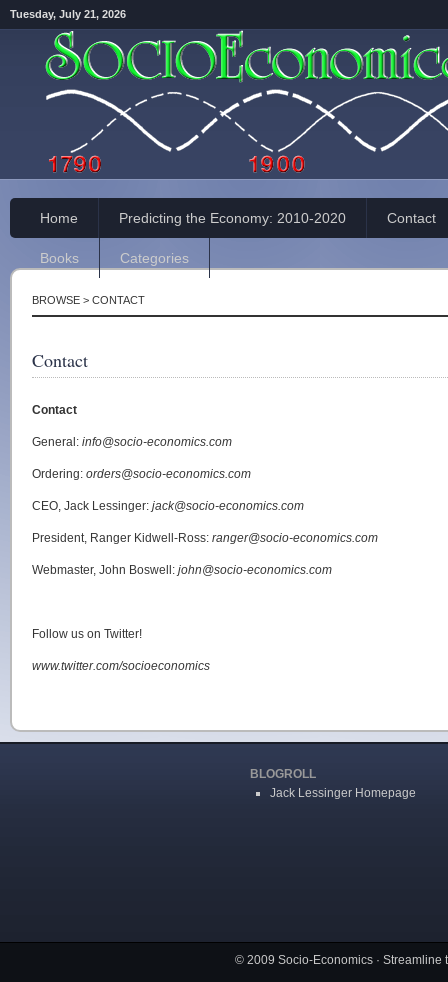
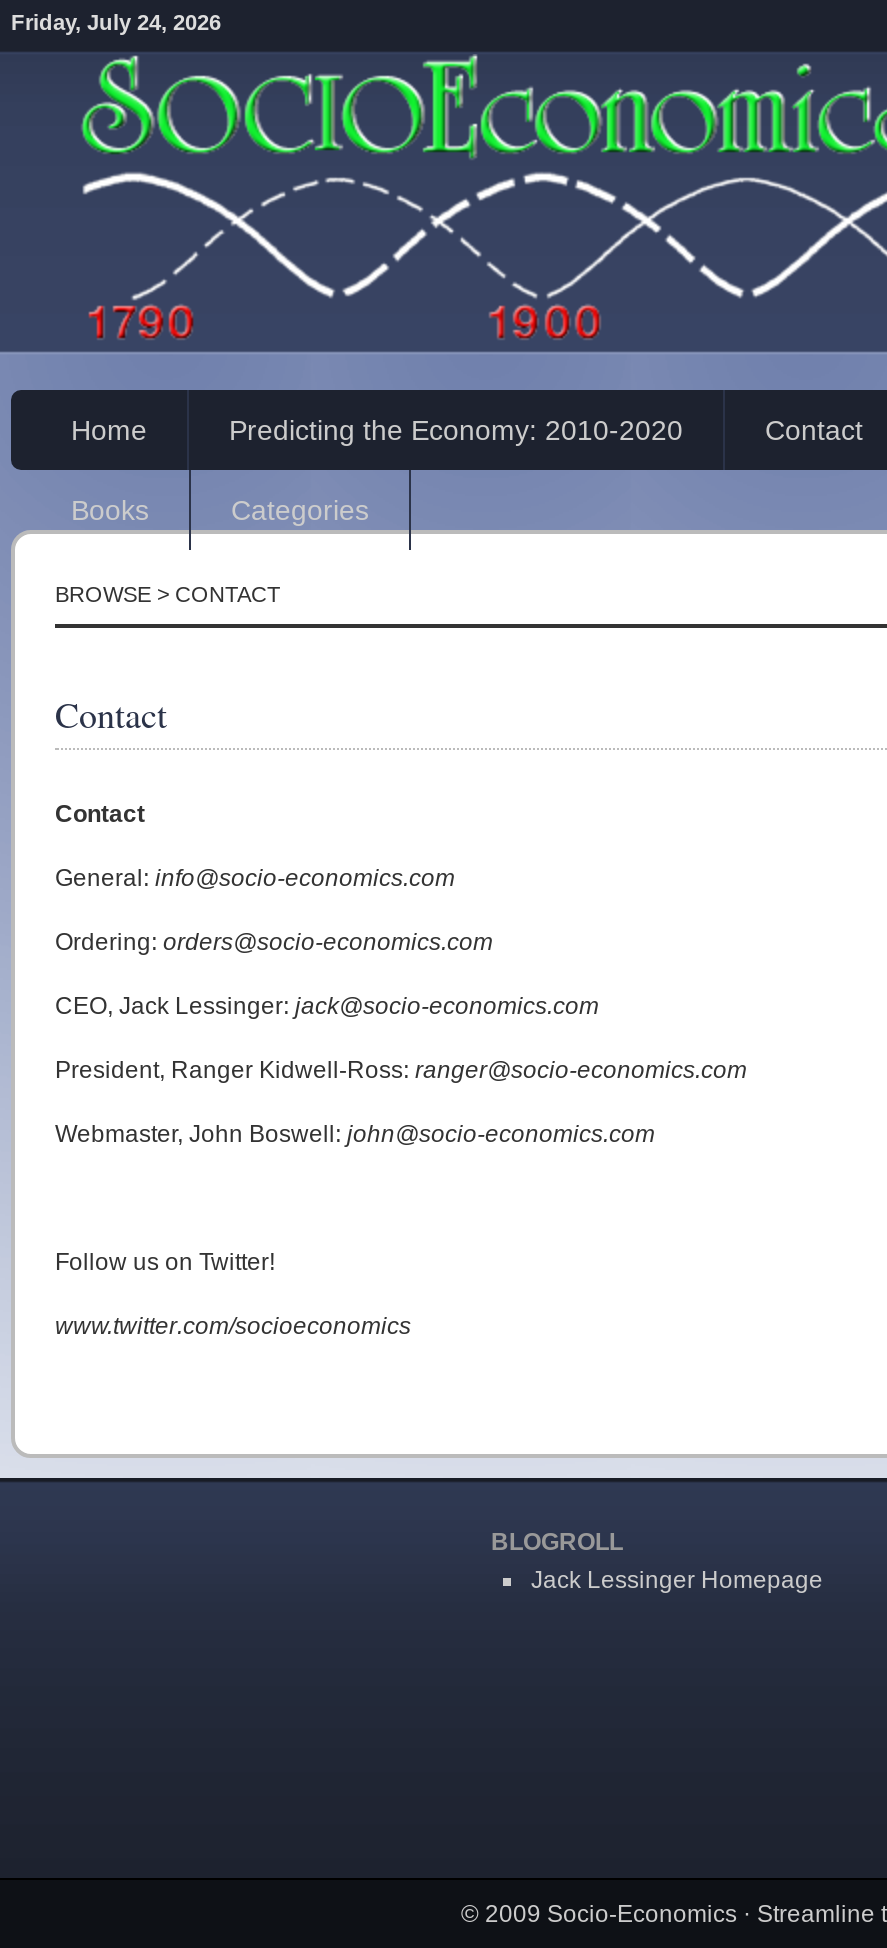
- Tuesday, July 21, 2026
+ Friday, July 24, 2026
